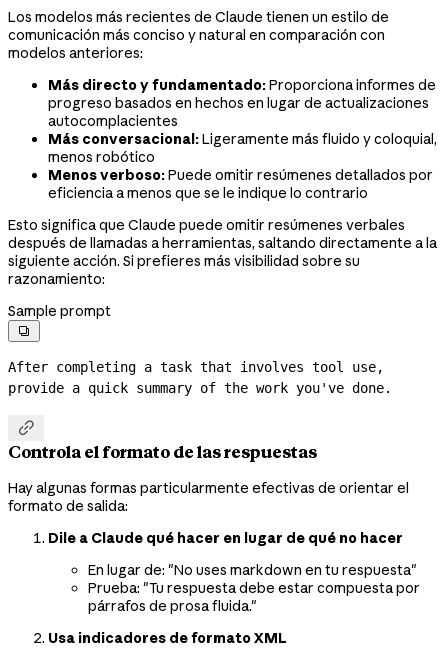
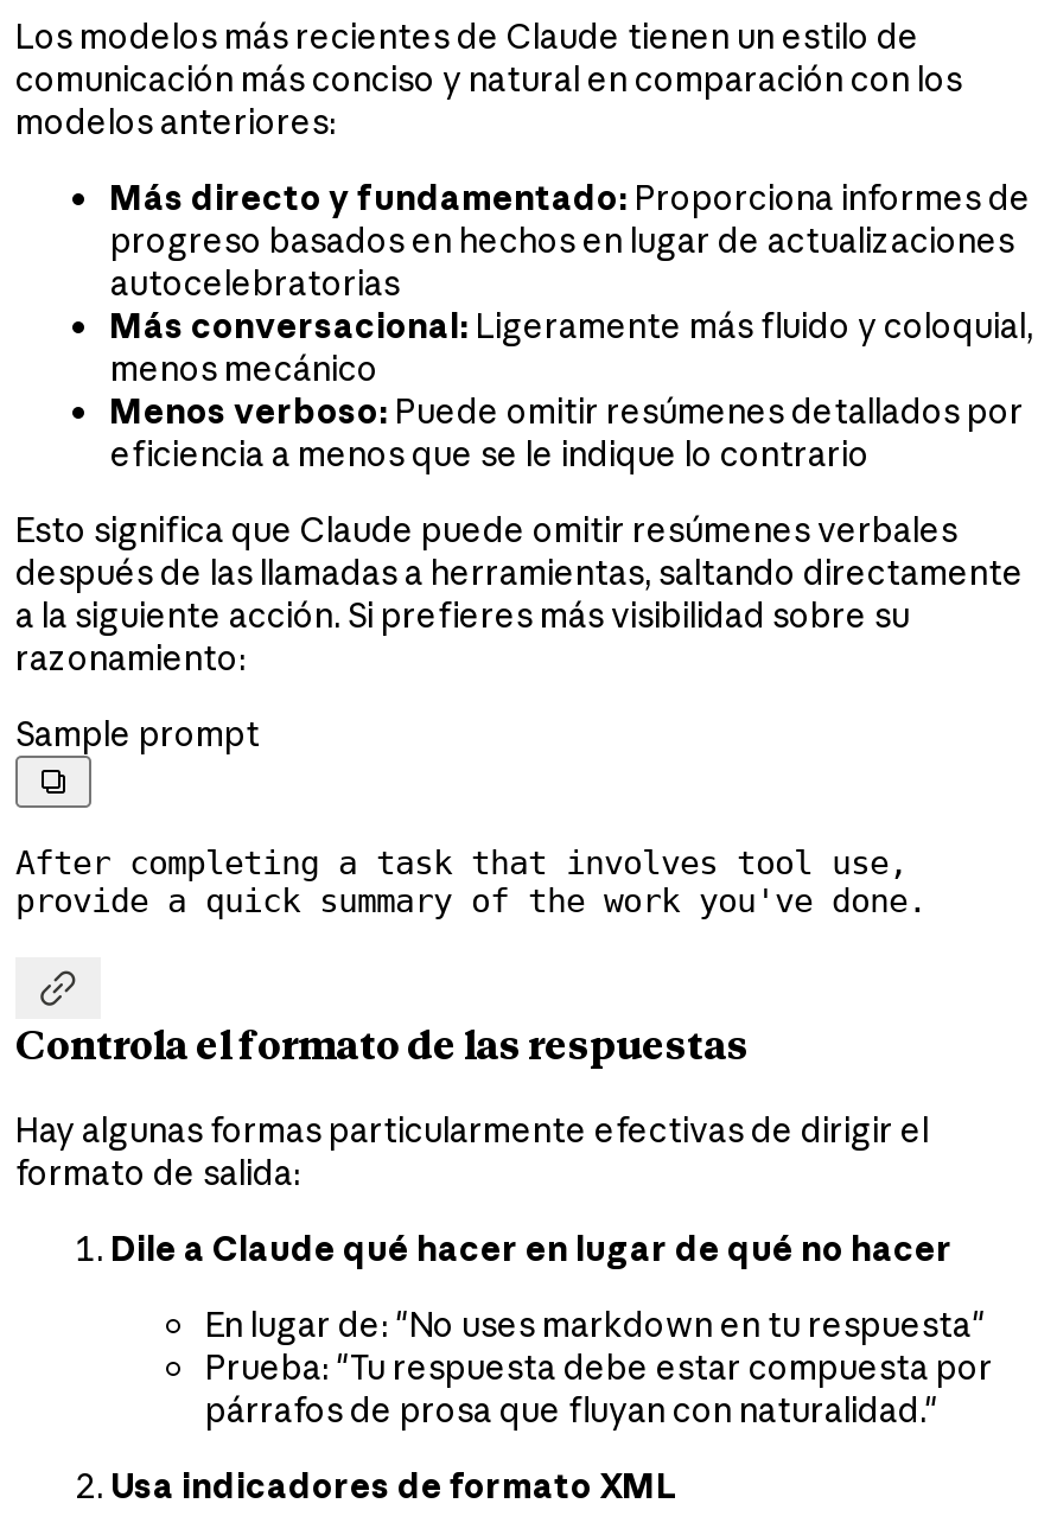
- comunicación más conciso y natural en comparación con
+ comunicación más conciso y natural en comparación con los

- autocomplacientes
+ autocelebratorias

- menos robótico
+ menos mecánico

- después de llamadas a herramientas, saltando directamente a la
- siguiente acción. Si prefieres más visibilidad sobre su
+ después de las llamadas a herramientas, saltando directamente
+ a la siguiente acción. Si prefieres más visibilidad sobre su

- Hay algunas formas particularmente efectivas de orientar el
+ Hay algunas formas particularmente efectivas de dirigir el

- párrafos de prosa fluida."
+ párrafos de prosa que fluyan con naturalidad."
